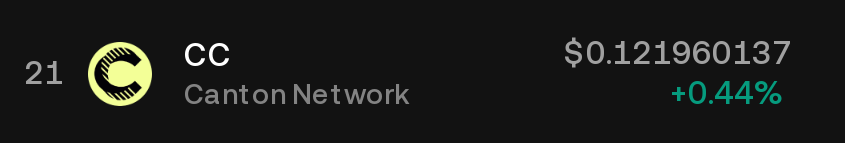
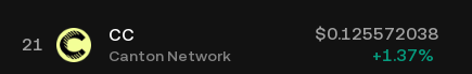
- $0.121960137
+ $0.125572038

- +0.44%
+ +1.37%
